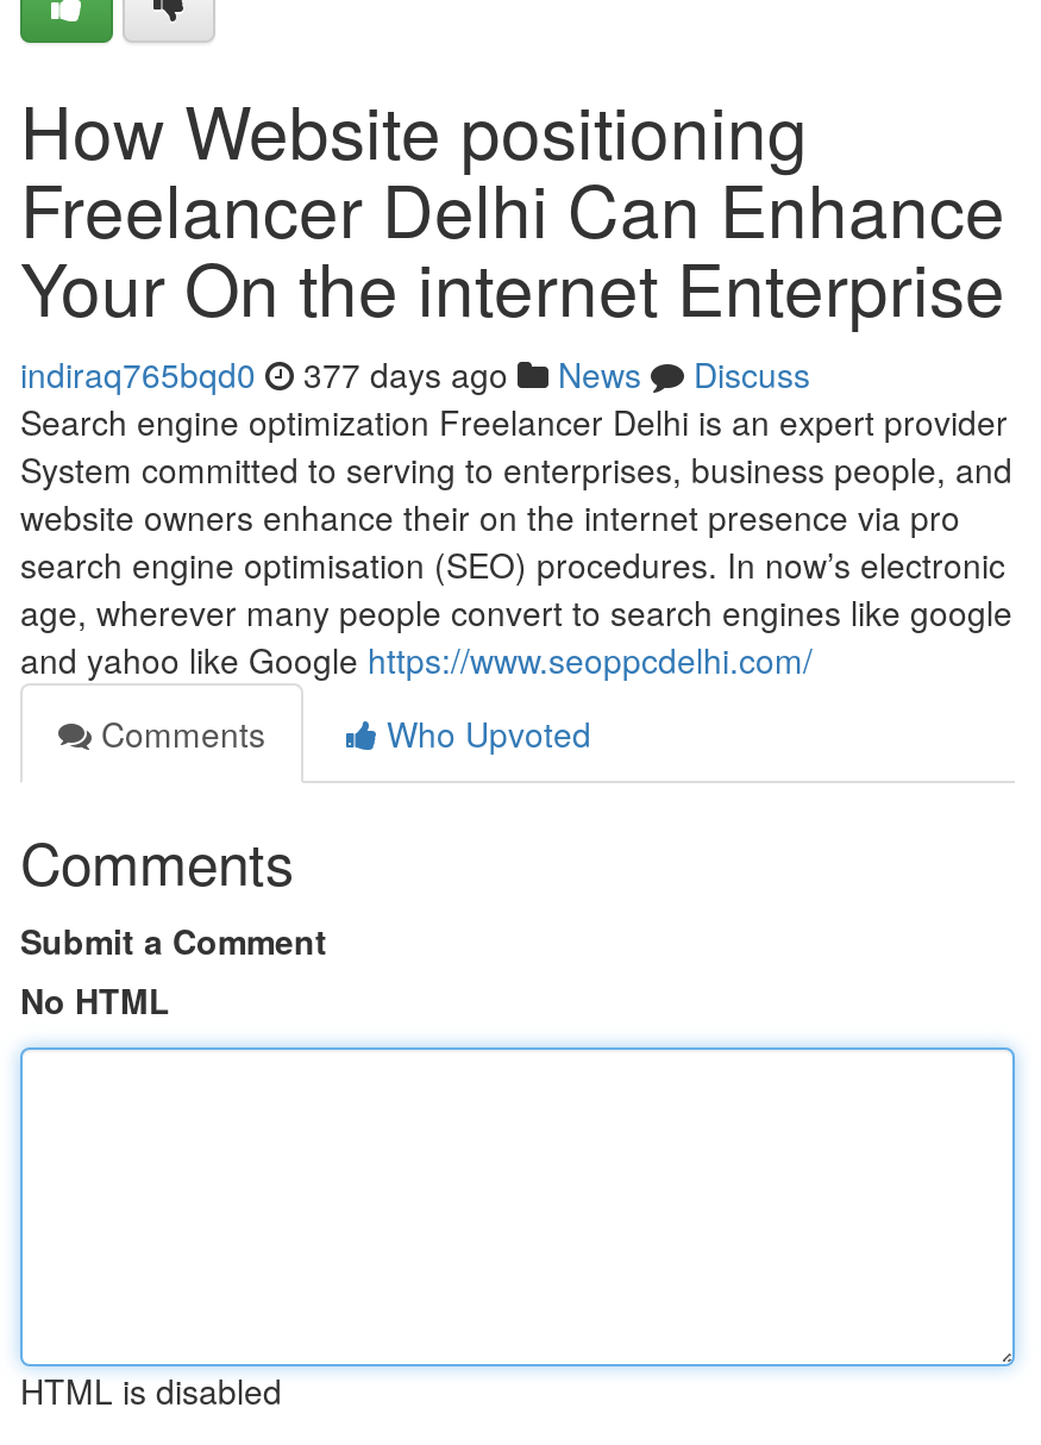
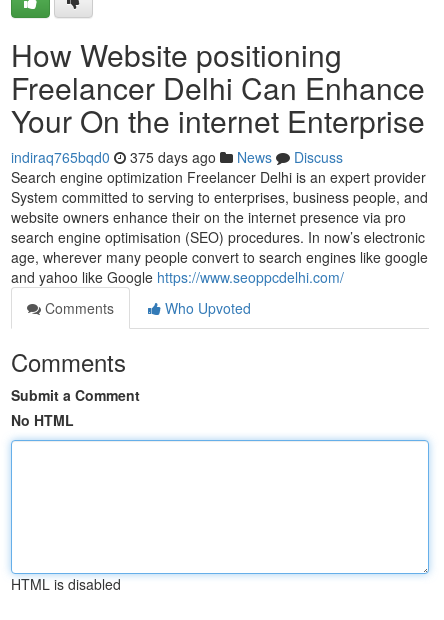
- indiraq765bqd0 377 days ago News Discuss
+ indiraq765bqd0 375 days ago News Discuss
